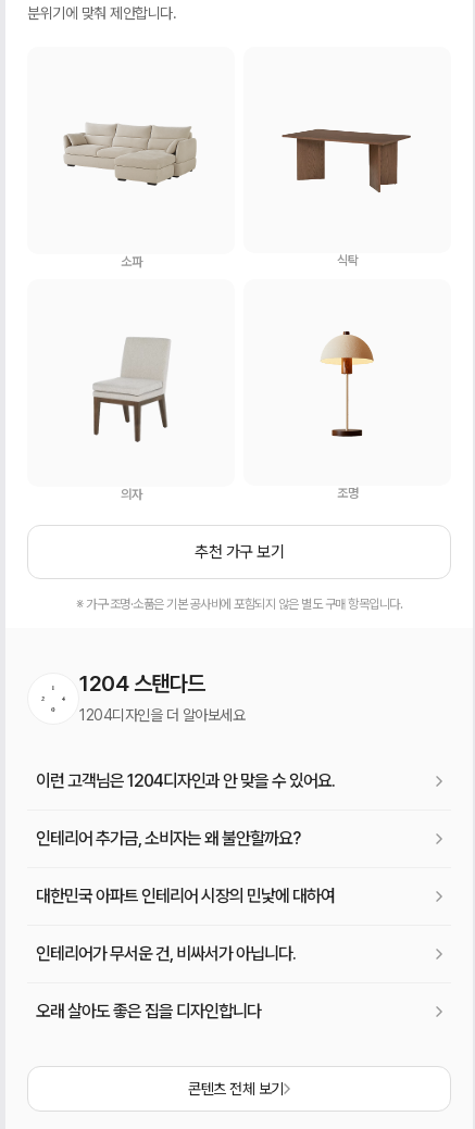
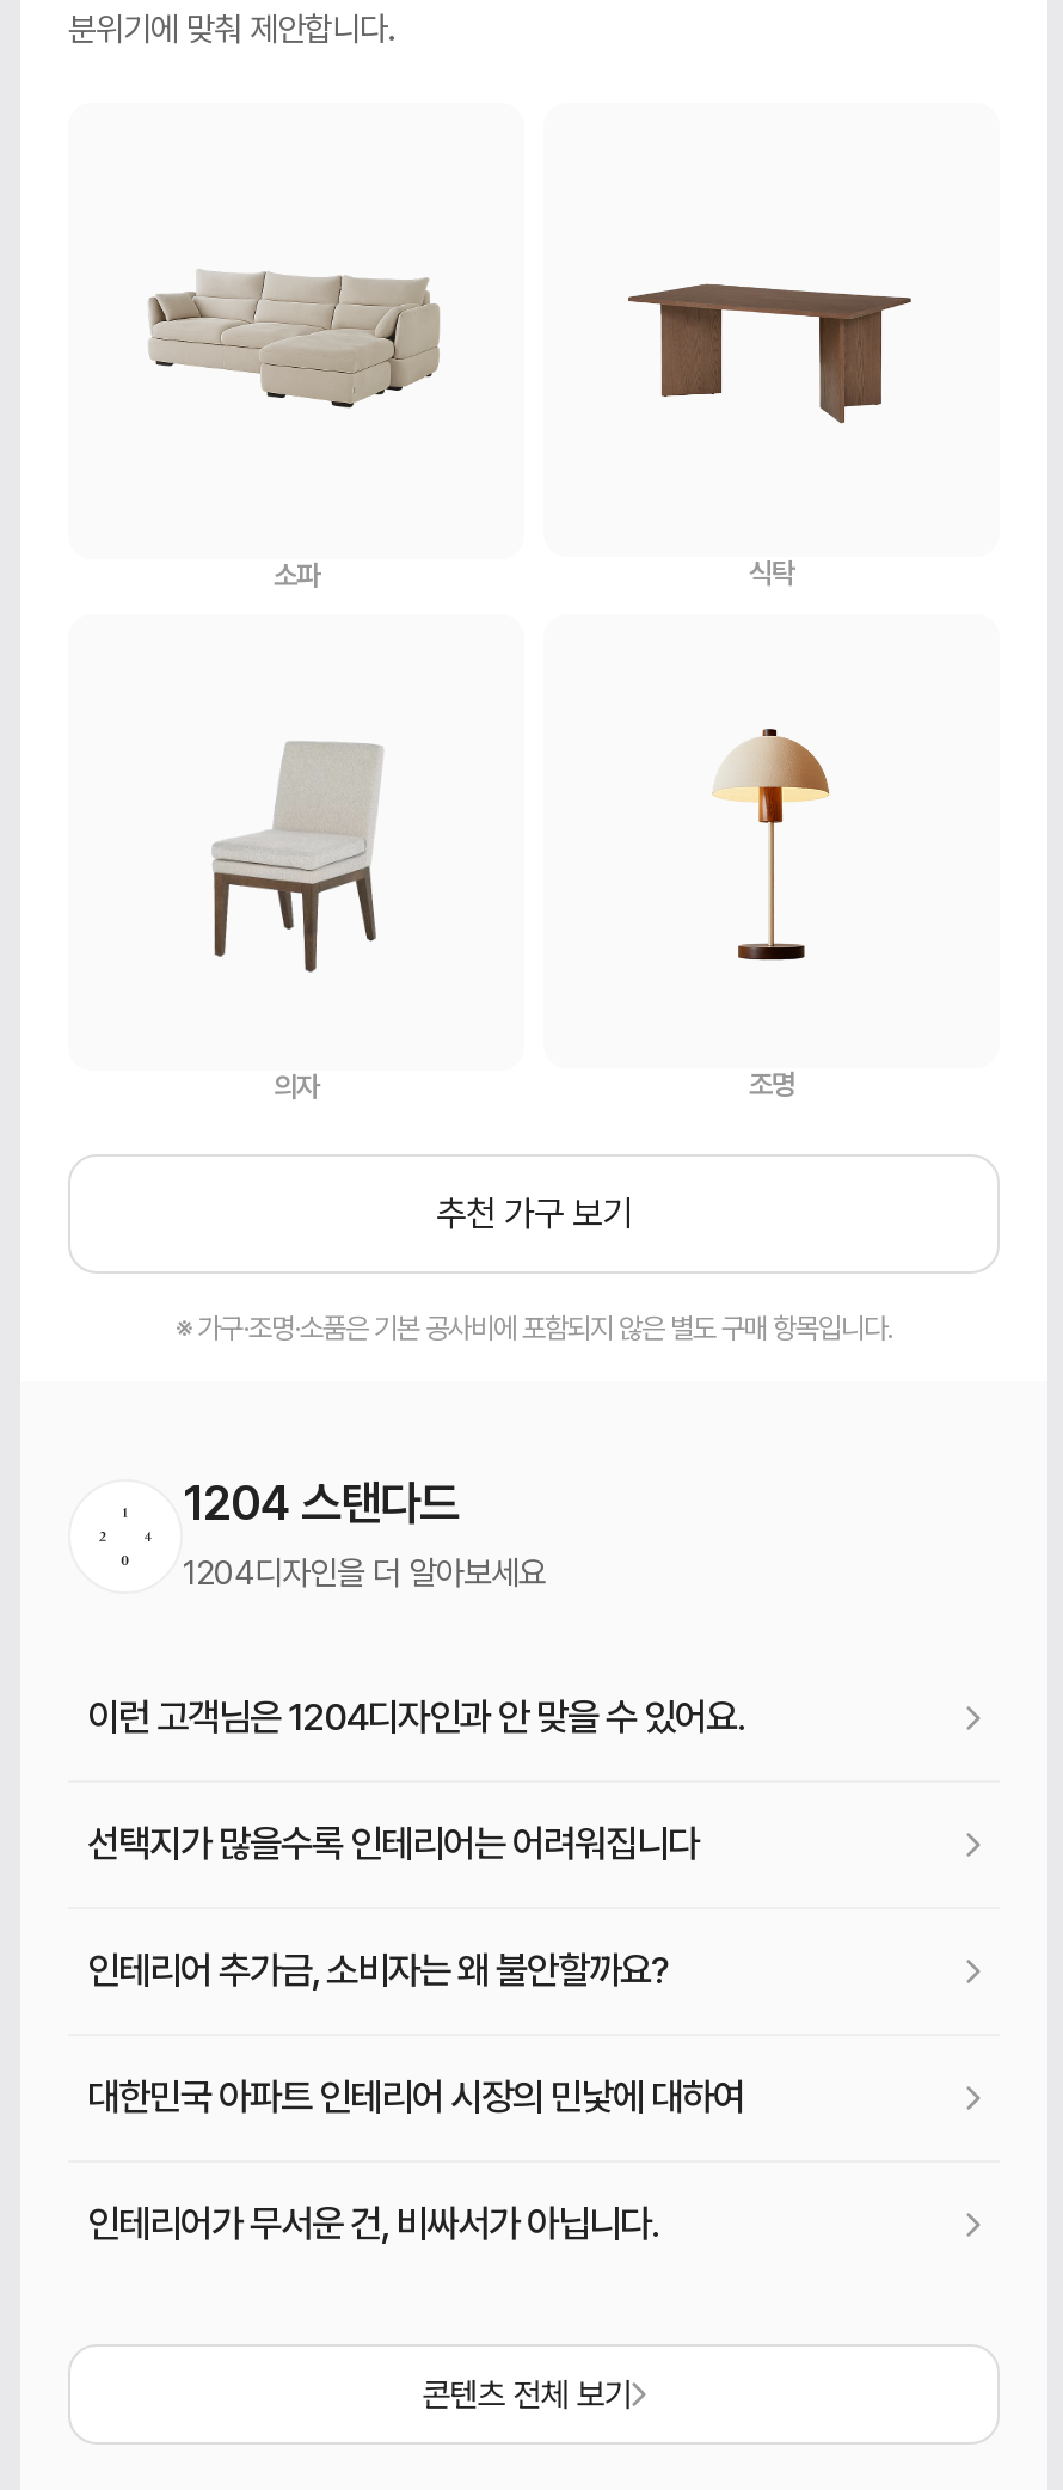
+ 선택지가 많을수록 인테리어는 어려워집니다

moved down: 인테리어 추가금, 소비자는 왜 불안할까요? | 대한민국 아파트 인테리어 시장의 민낯에 대하여 | 인테리어가 무서운 건, 비싸서가 아닙니다.

- 오래 살아도 좋은 집을 디자인합니다
